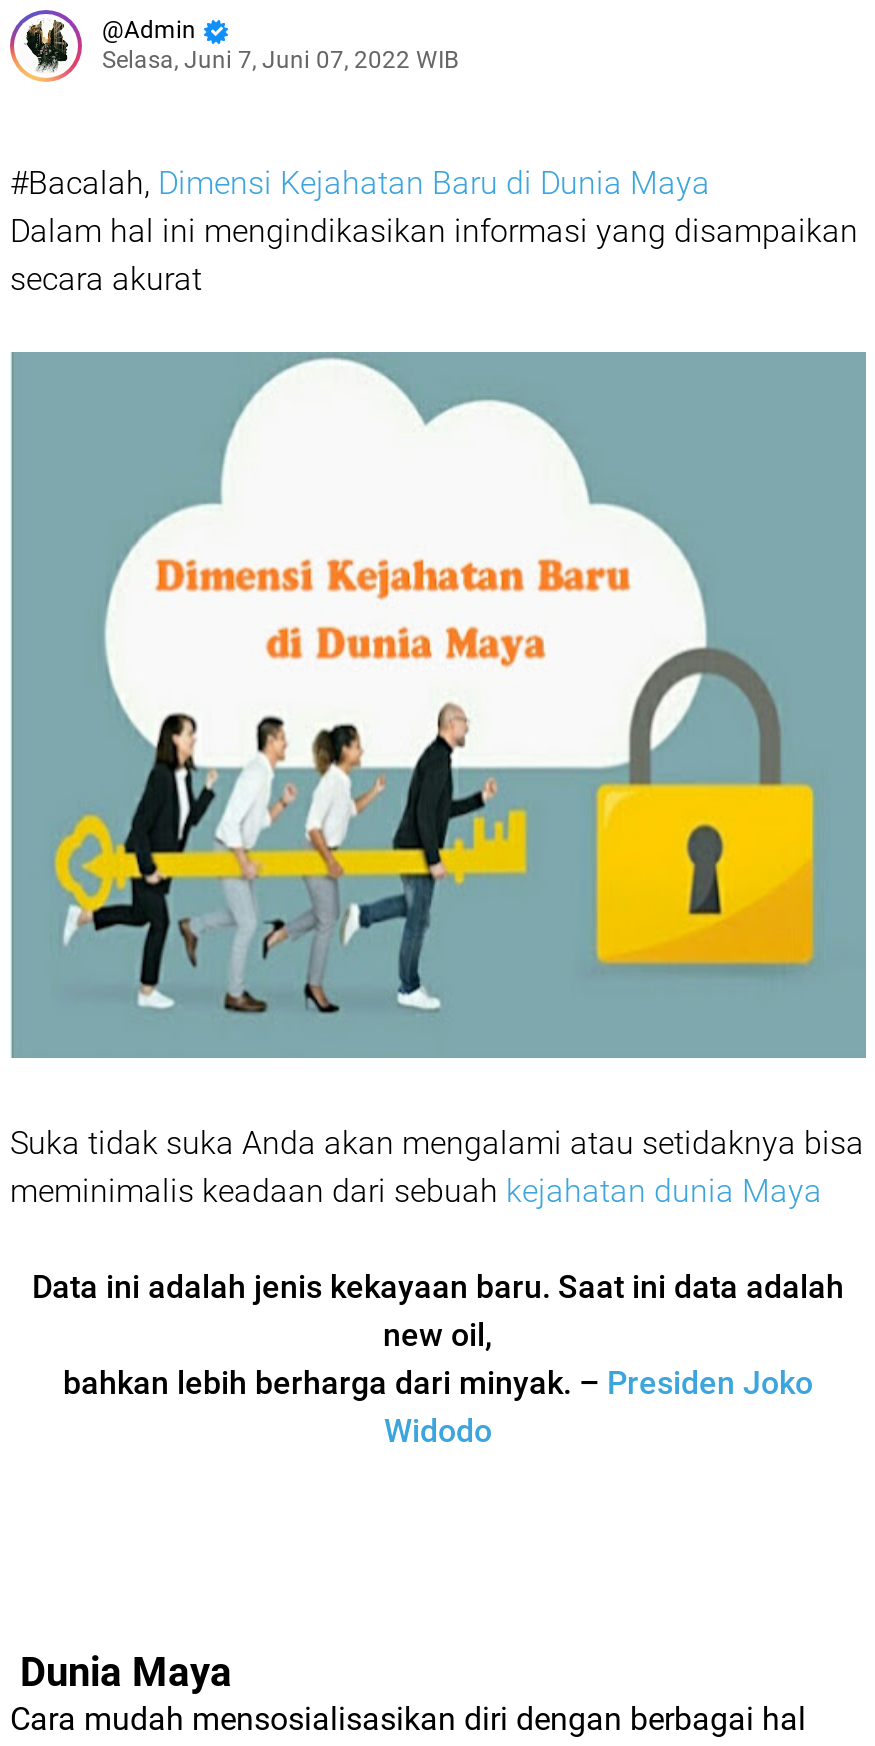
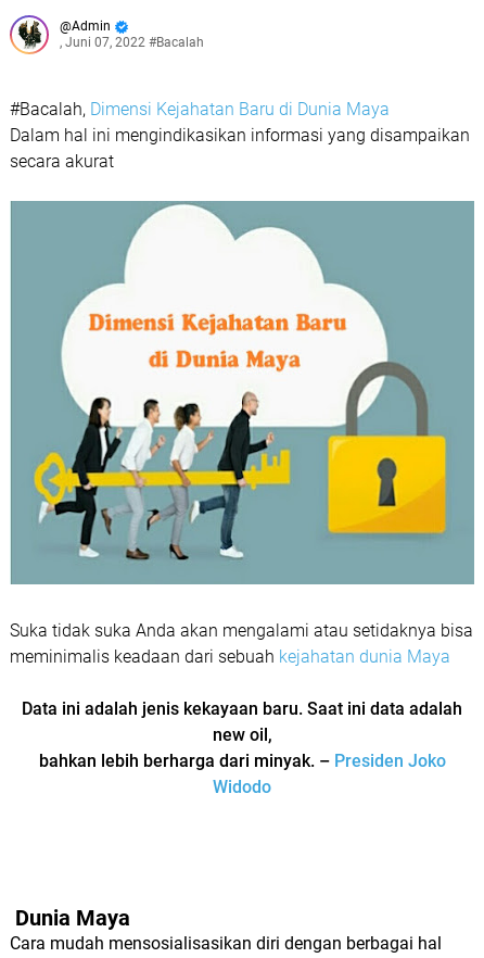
- Selasa, Juni 7, Juni 07, 2022 WIB
+ , Juni 07, 2022 #Bacalah
